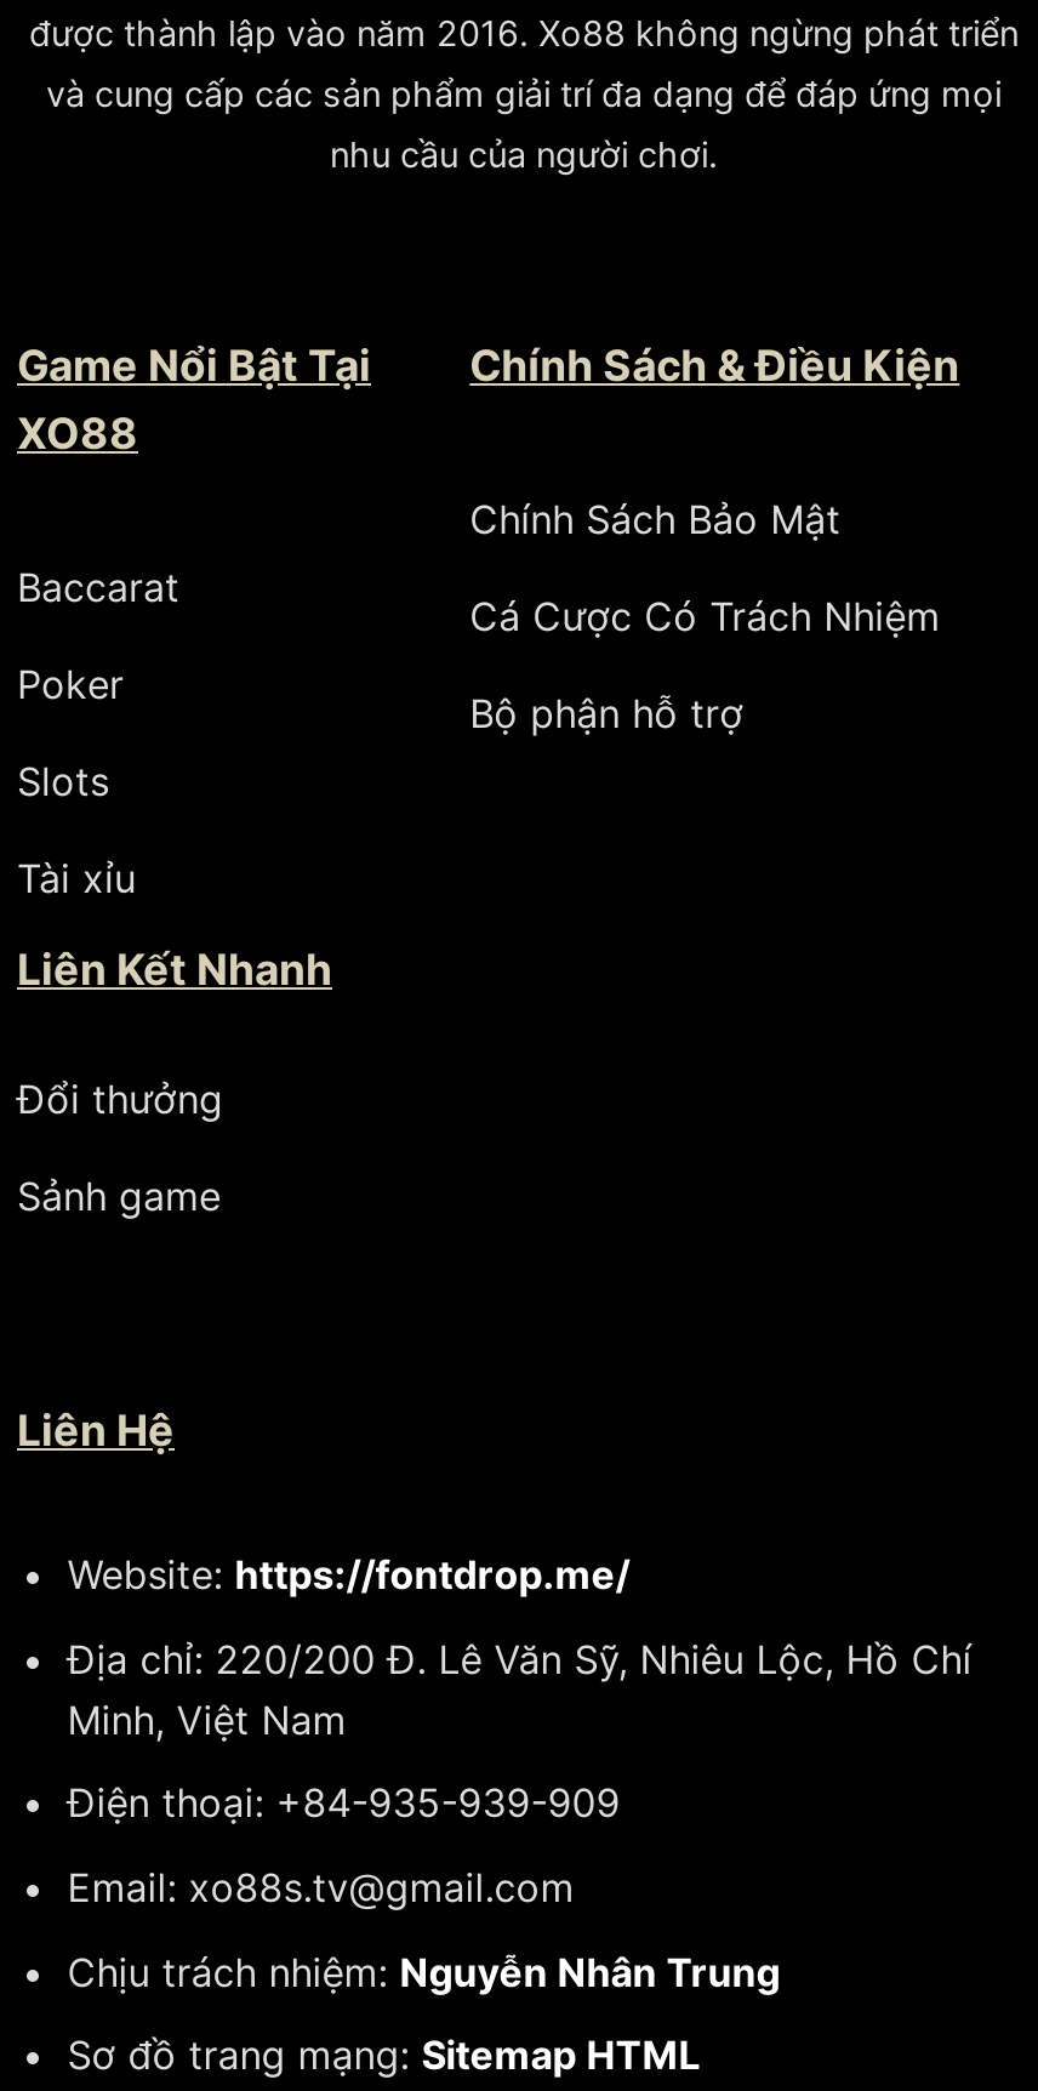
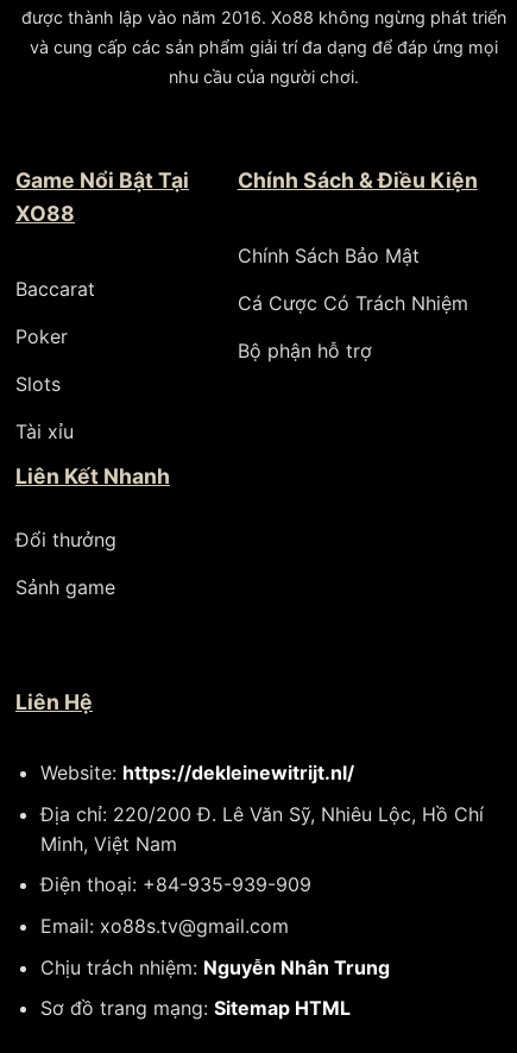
- Website: https://fontdrop.me/
+ Website: https://dekleinewitrijt.nl/
